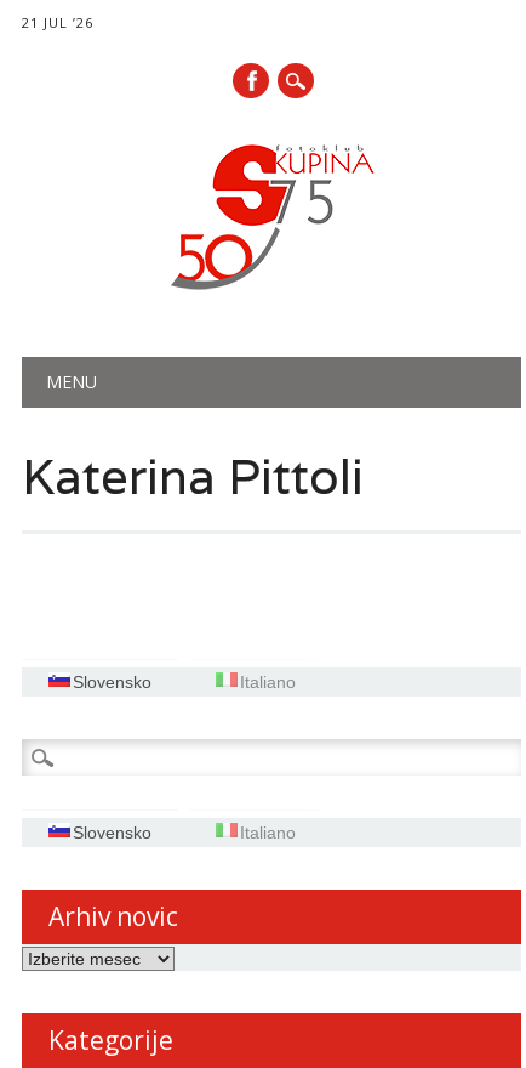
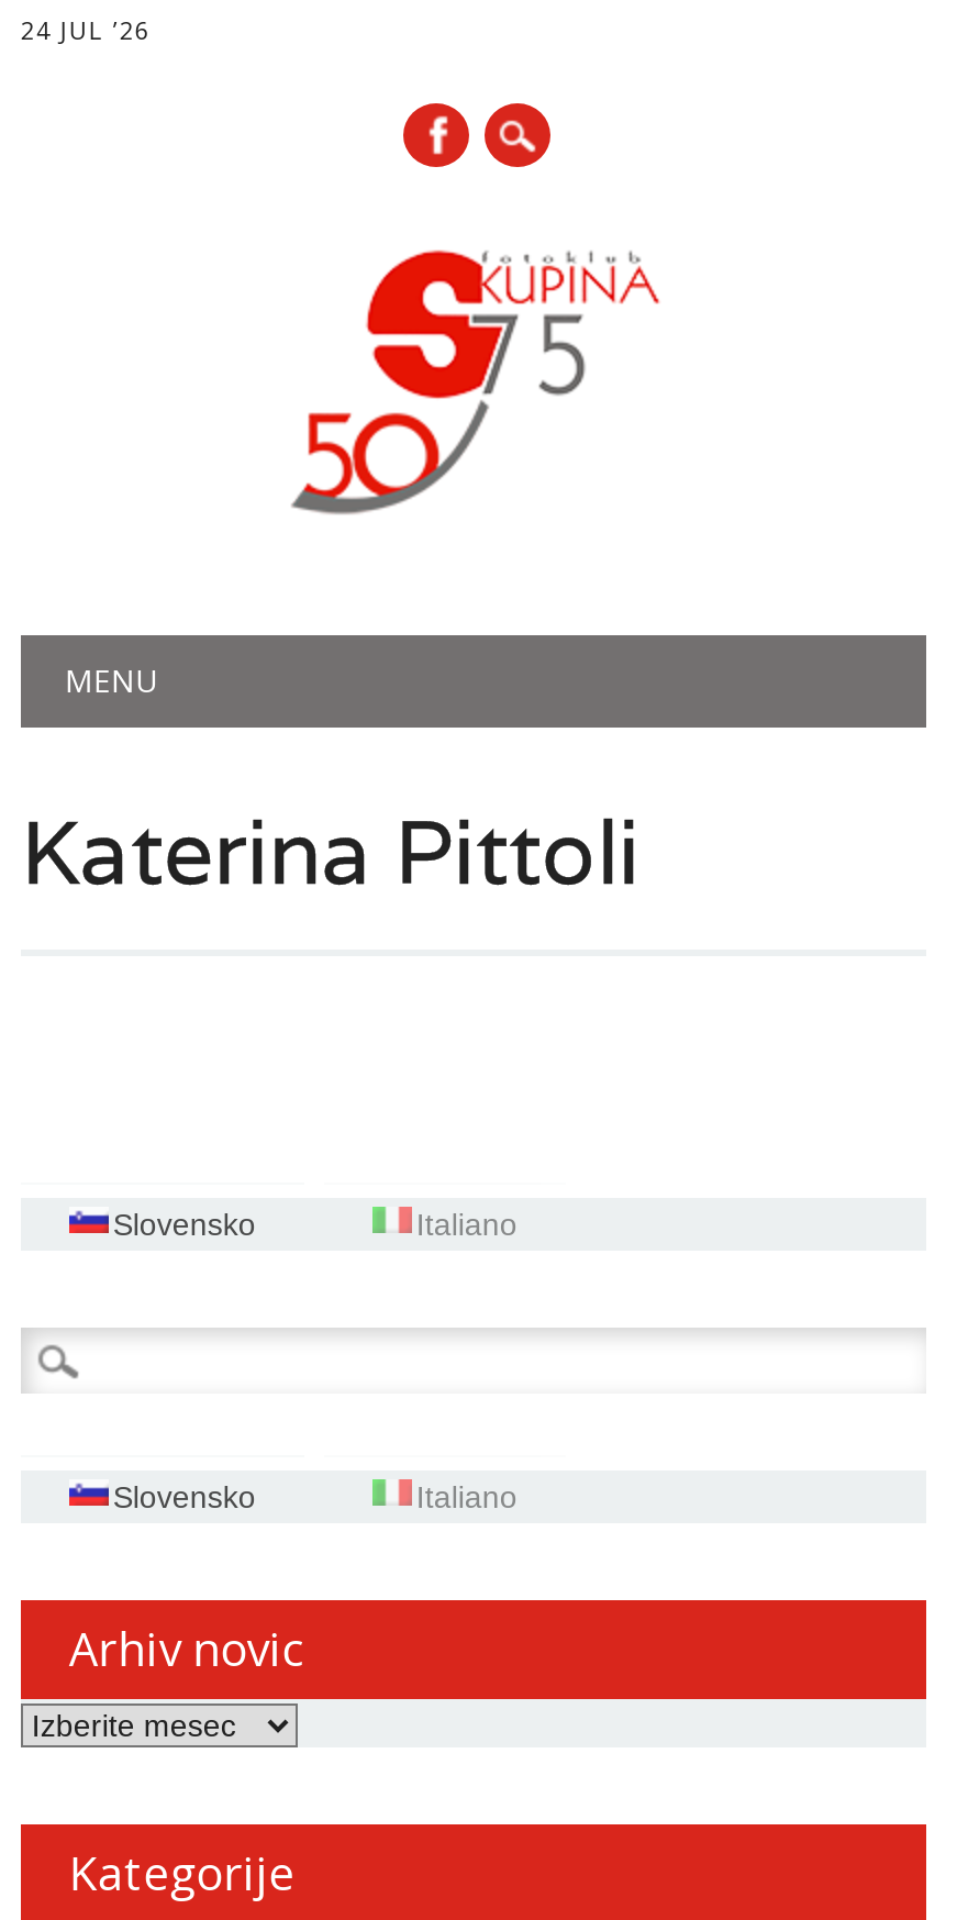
- 21 JUL ’26
+ 24 JUL ’26
